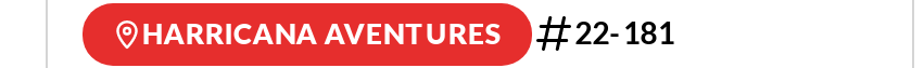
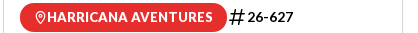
- 22-181
+ 26-627
